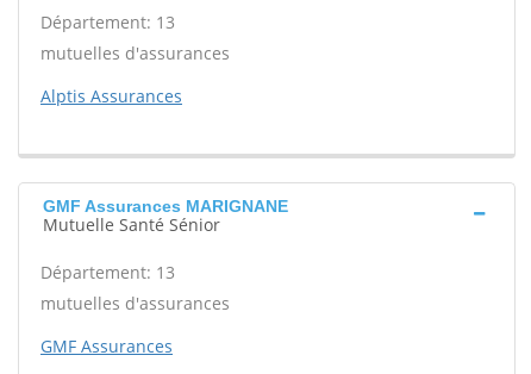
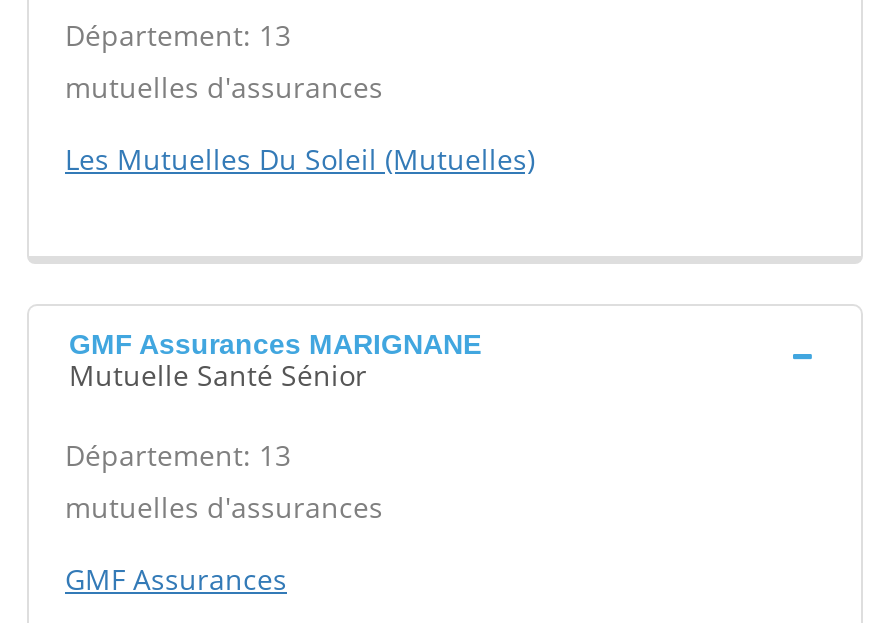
- Alptis Assurances
+ Les Mutuelles Du Soleil (Mutuelles)
